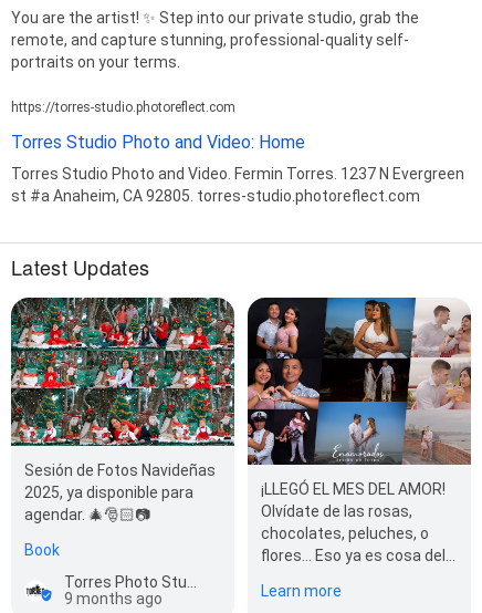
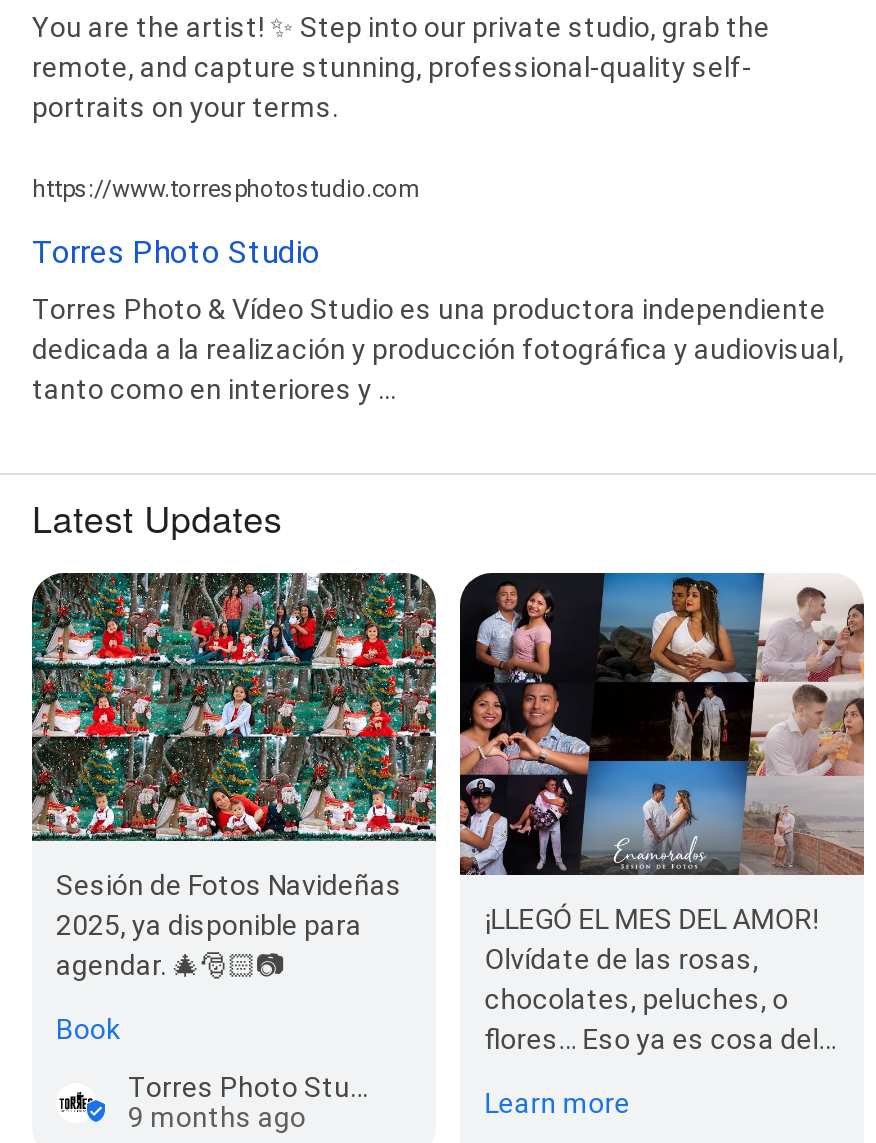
- https://torres-studio.photoreflect.com
+ https://www.torresphotostudio.com

- Torres Studio Photo and Video: Home
+ Torres Photo Studio

- Torres Studio Photo and Video. Fermin Torres. 1237 N Evergreen
- st #a Anaheim, CA 92805. torres-studio.photoreflect.com
+ Torres Photo & Vídeo Studio es una productora independiente
+ dedicada a la realización y producción fotográfica y audiovisual,
+ tanto como en interiores y ...
